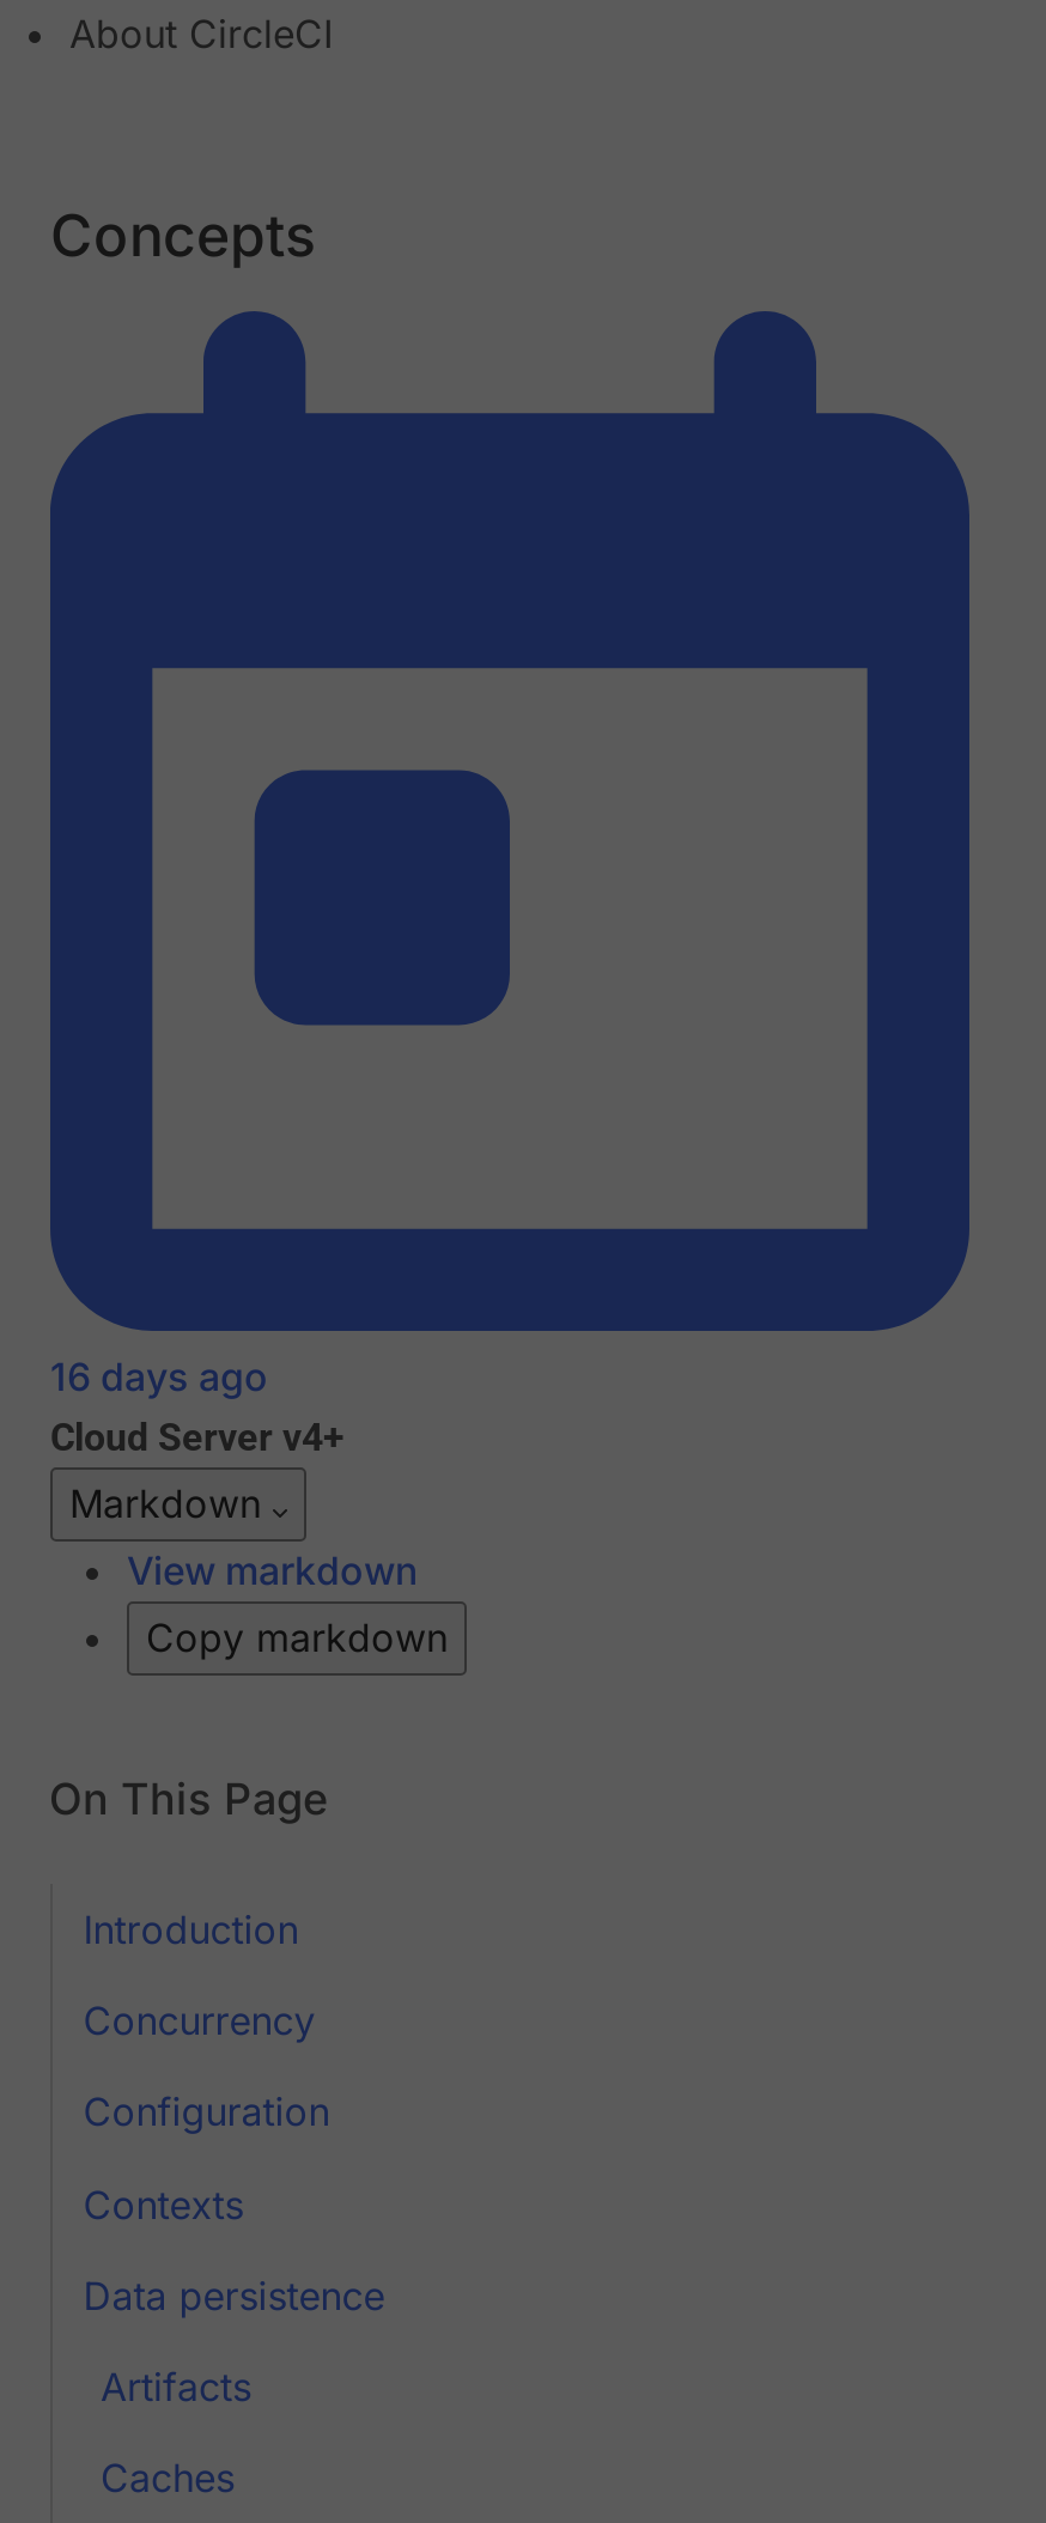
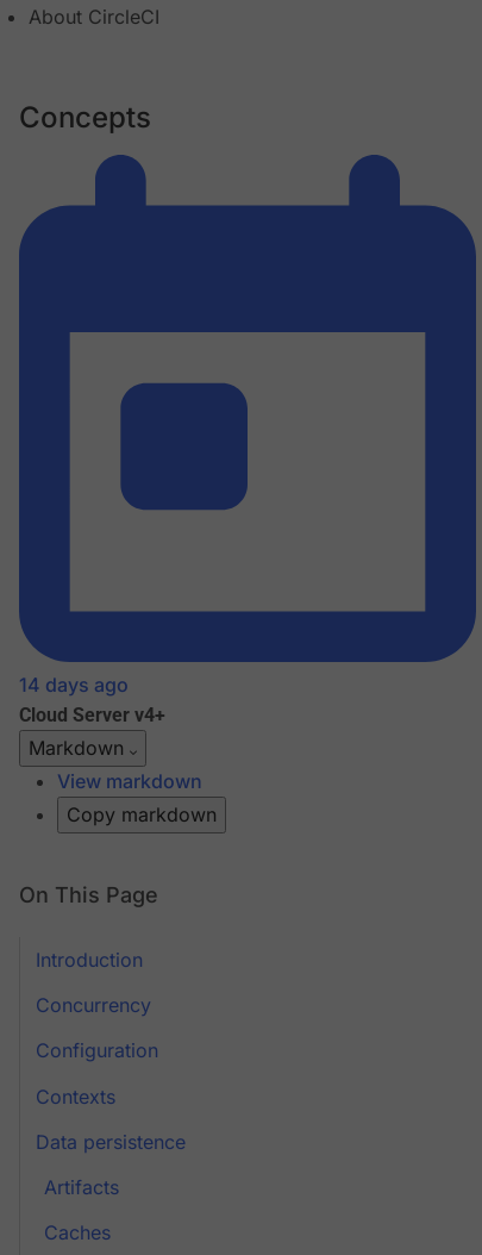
- 16 days ago
+ 14 days ago
